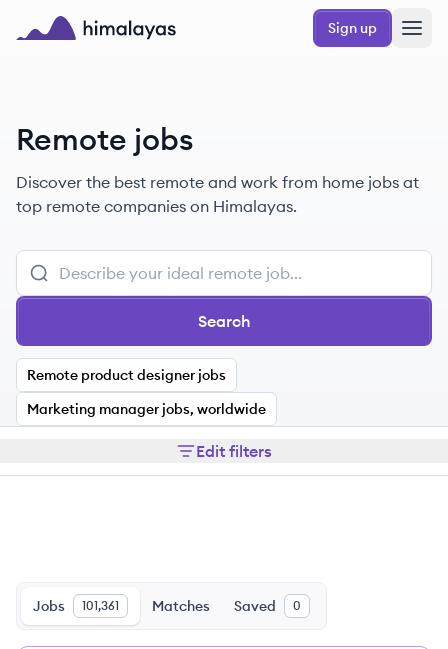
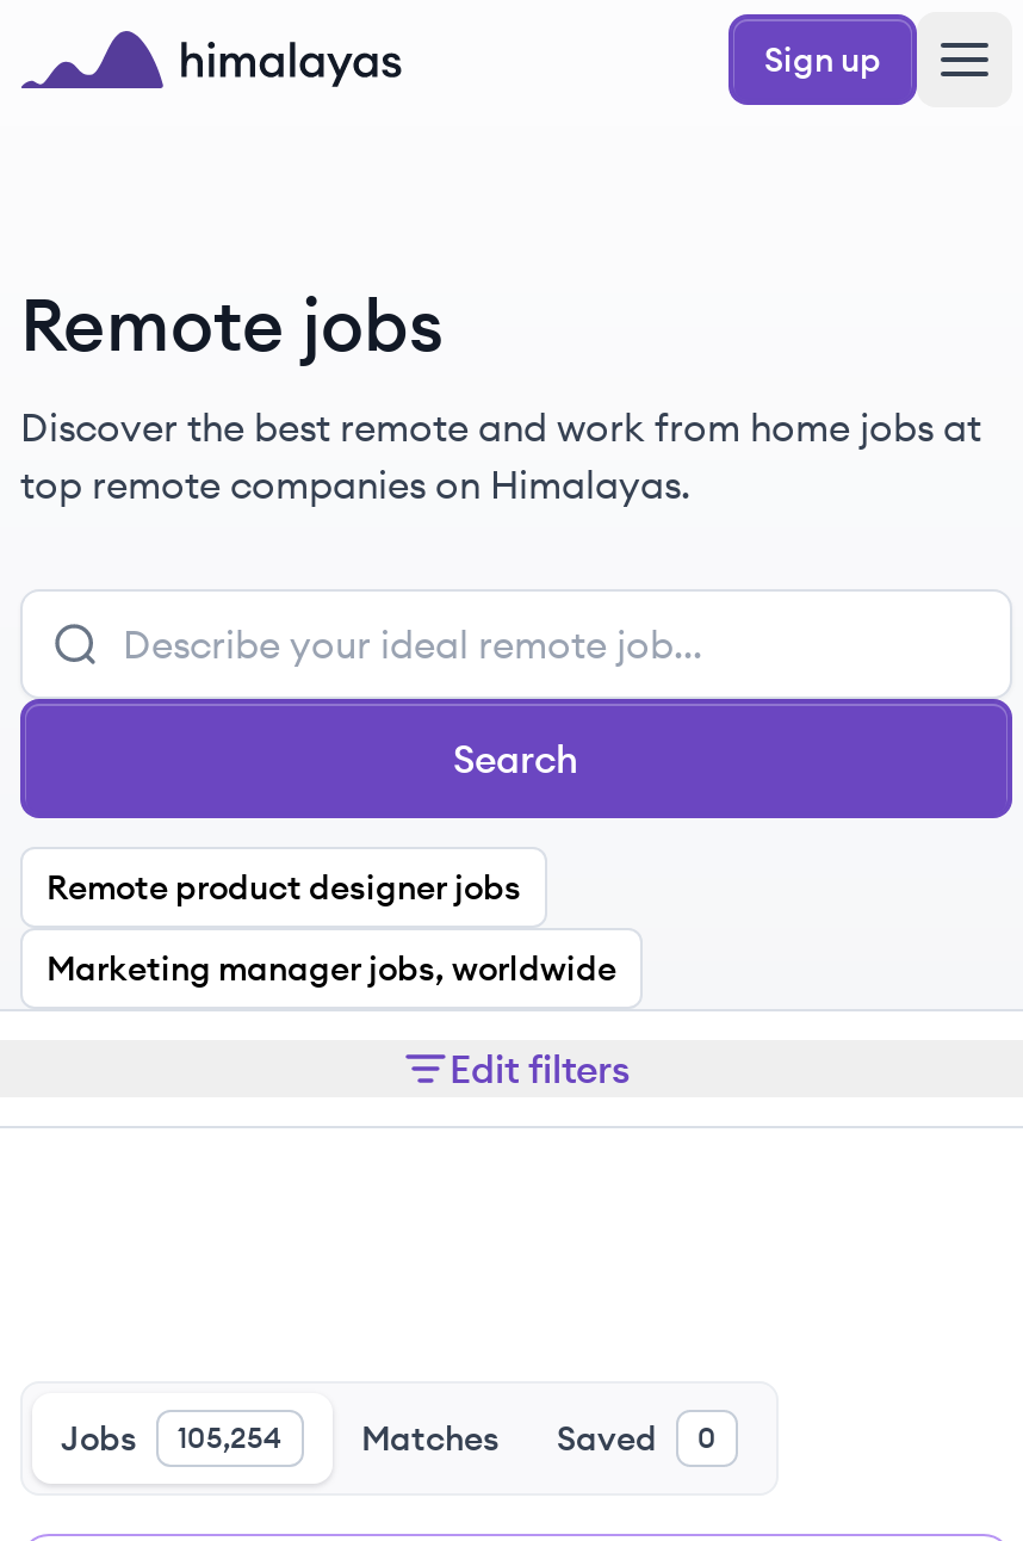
- Jobs 101,361
+ Jobs 105,254
